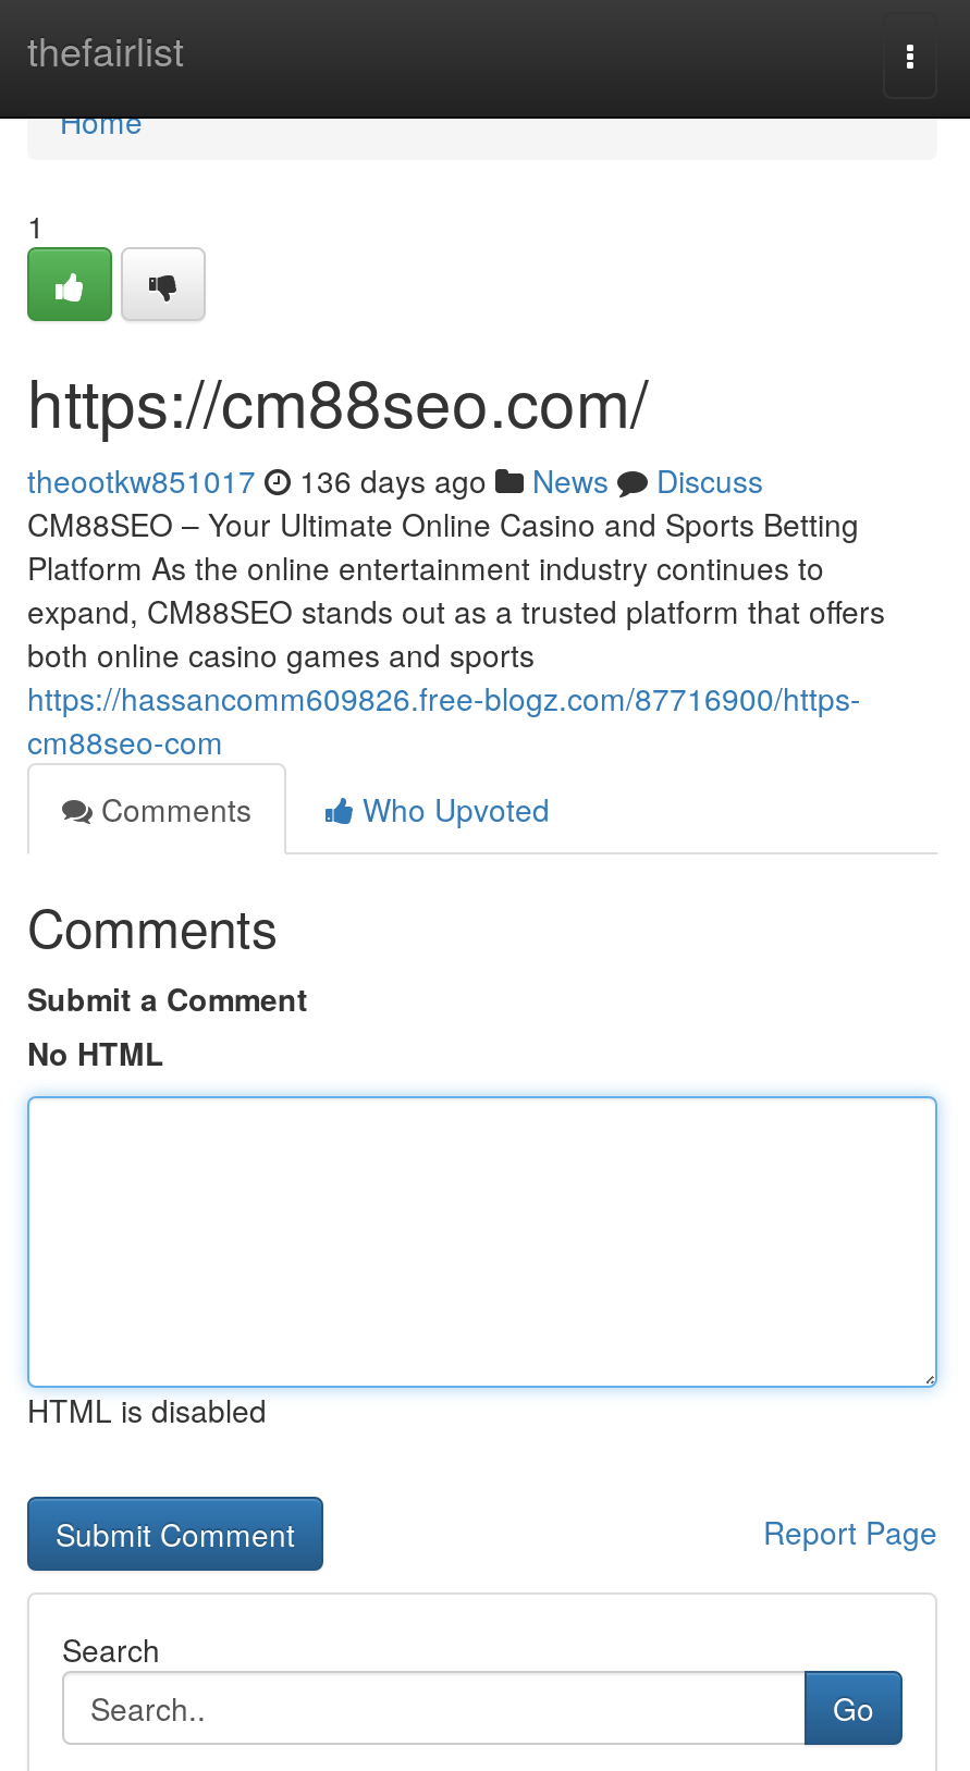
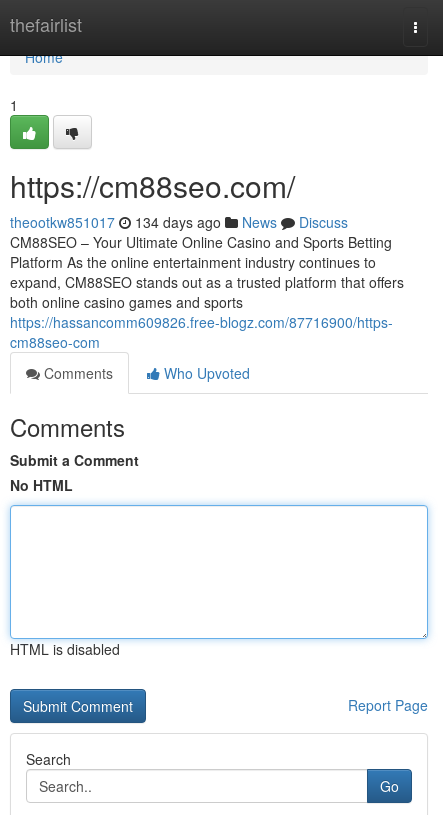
- theootkw851017 136 days ago News Discuss
+ theootkw851017 134 days ago News Discuss
